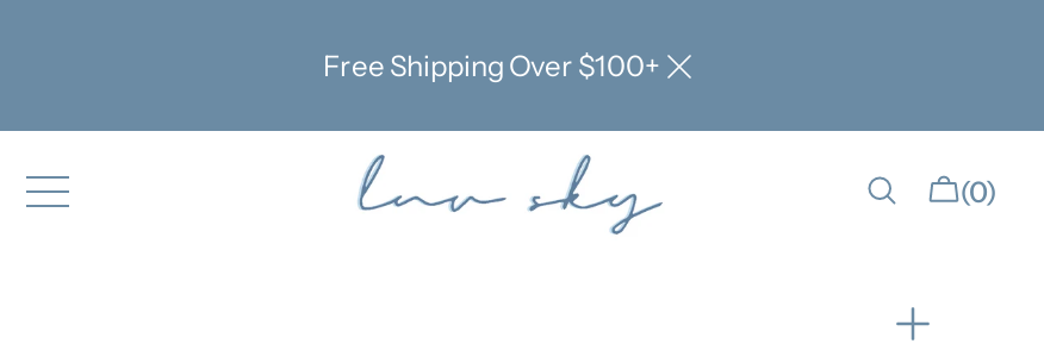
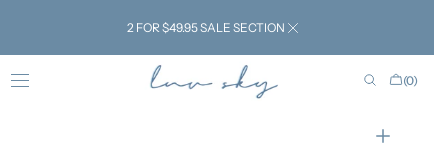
- Free Shipping Over $100+
+ 2 FOR $49.95 SALE SECTION
